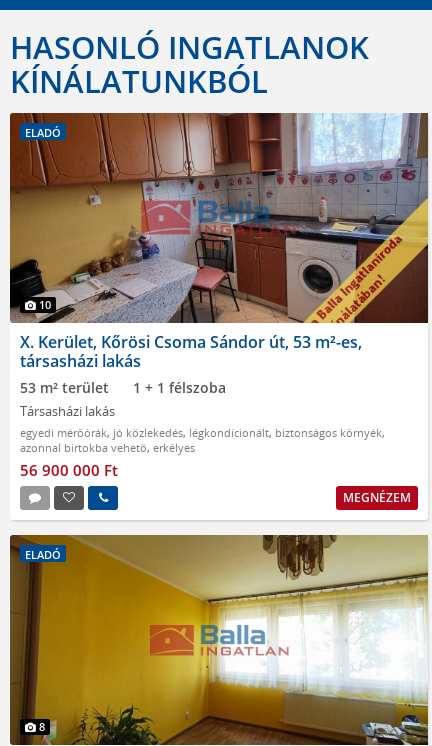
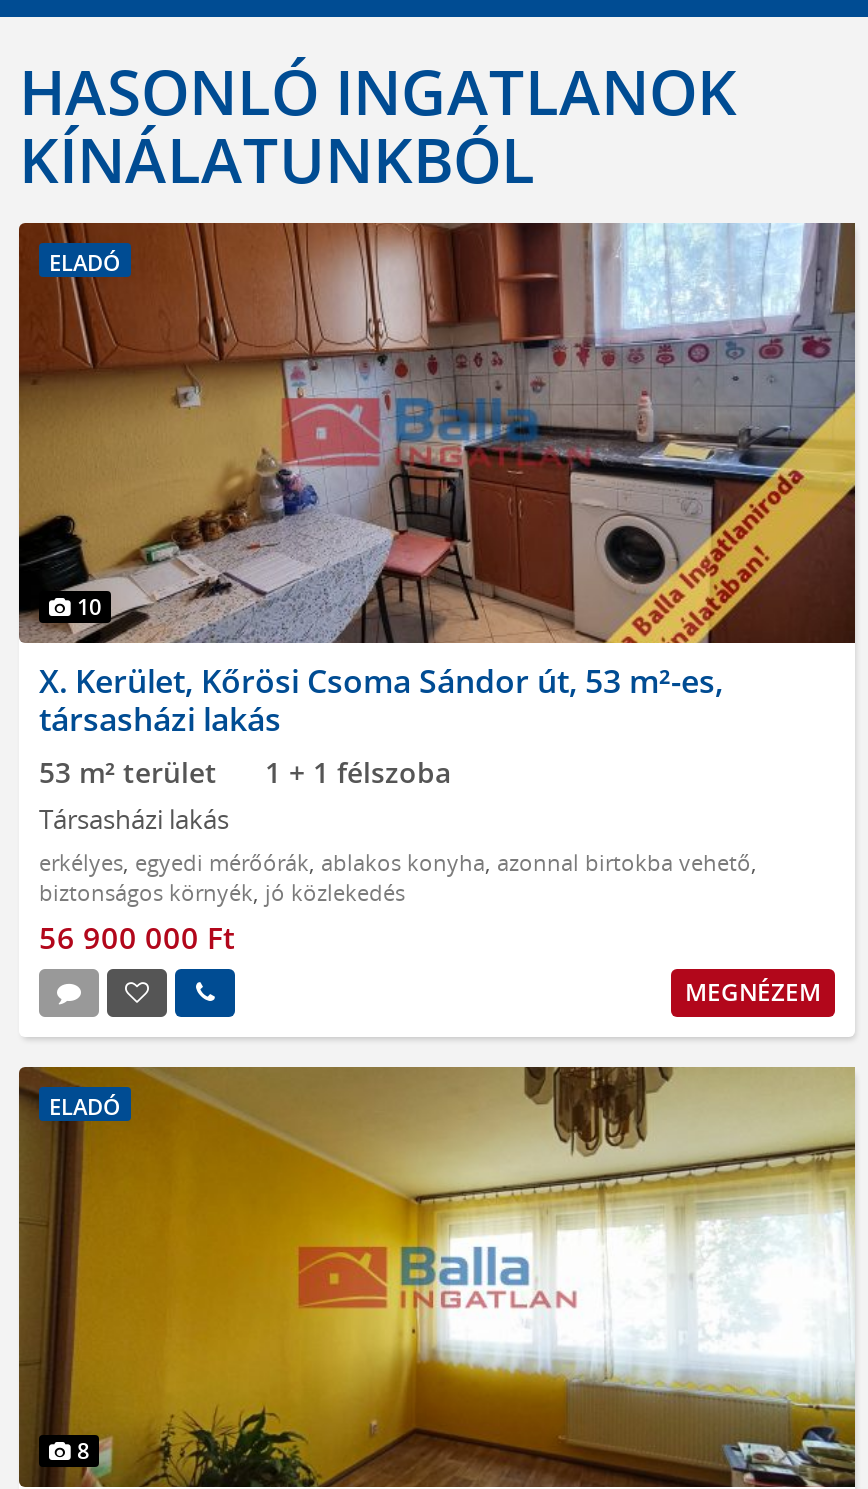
- egyedi mérőórák, jó közlekedés, légkondícionált, biztonságos környék,
- azonnal birtokba vehető, erkélyes
+ erkélyes, egyedi mérőórák, ablakos konyha, azonnal birtokba vehető,
+ biztonságos környék, jó közlekedés
